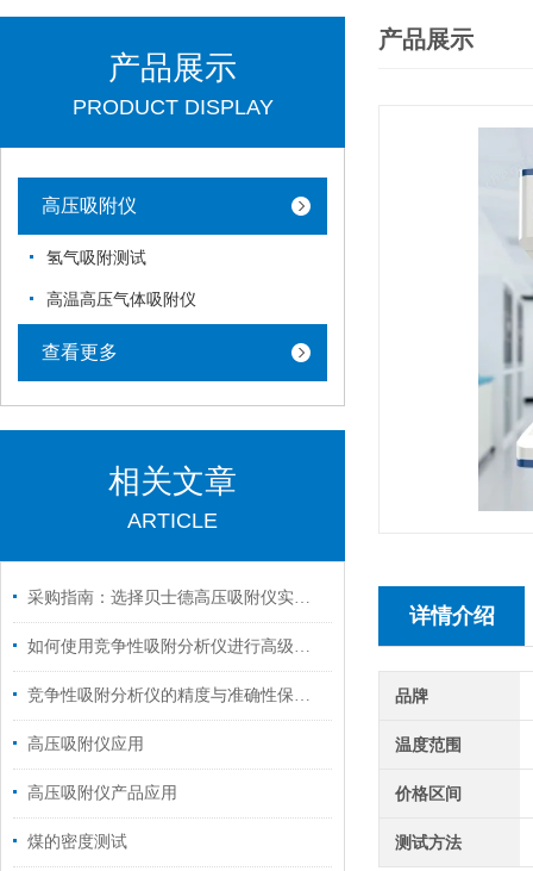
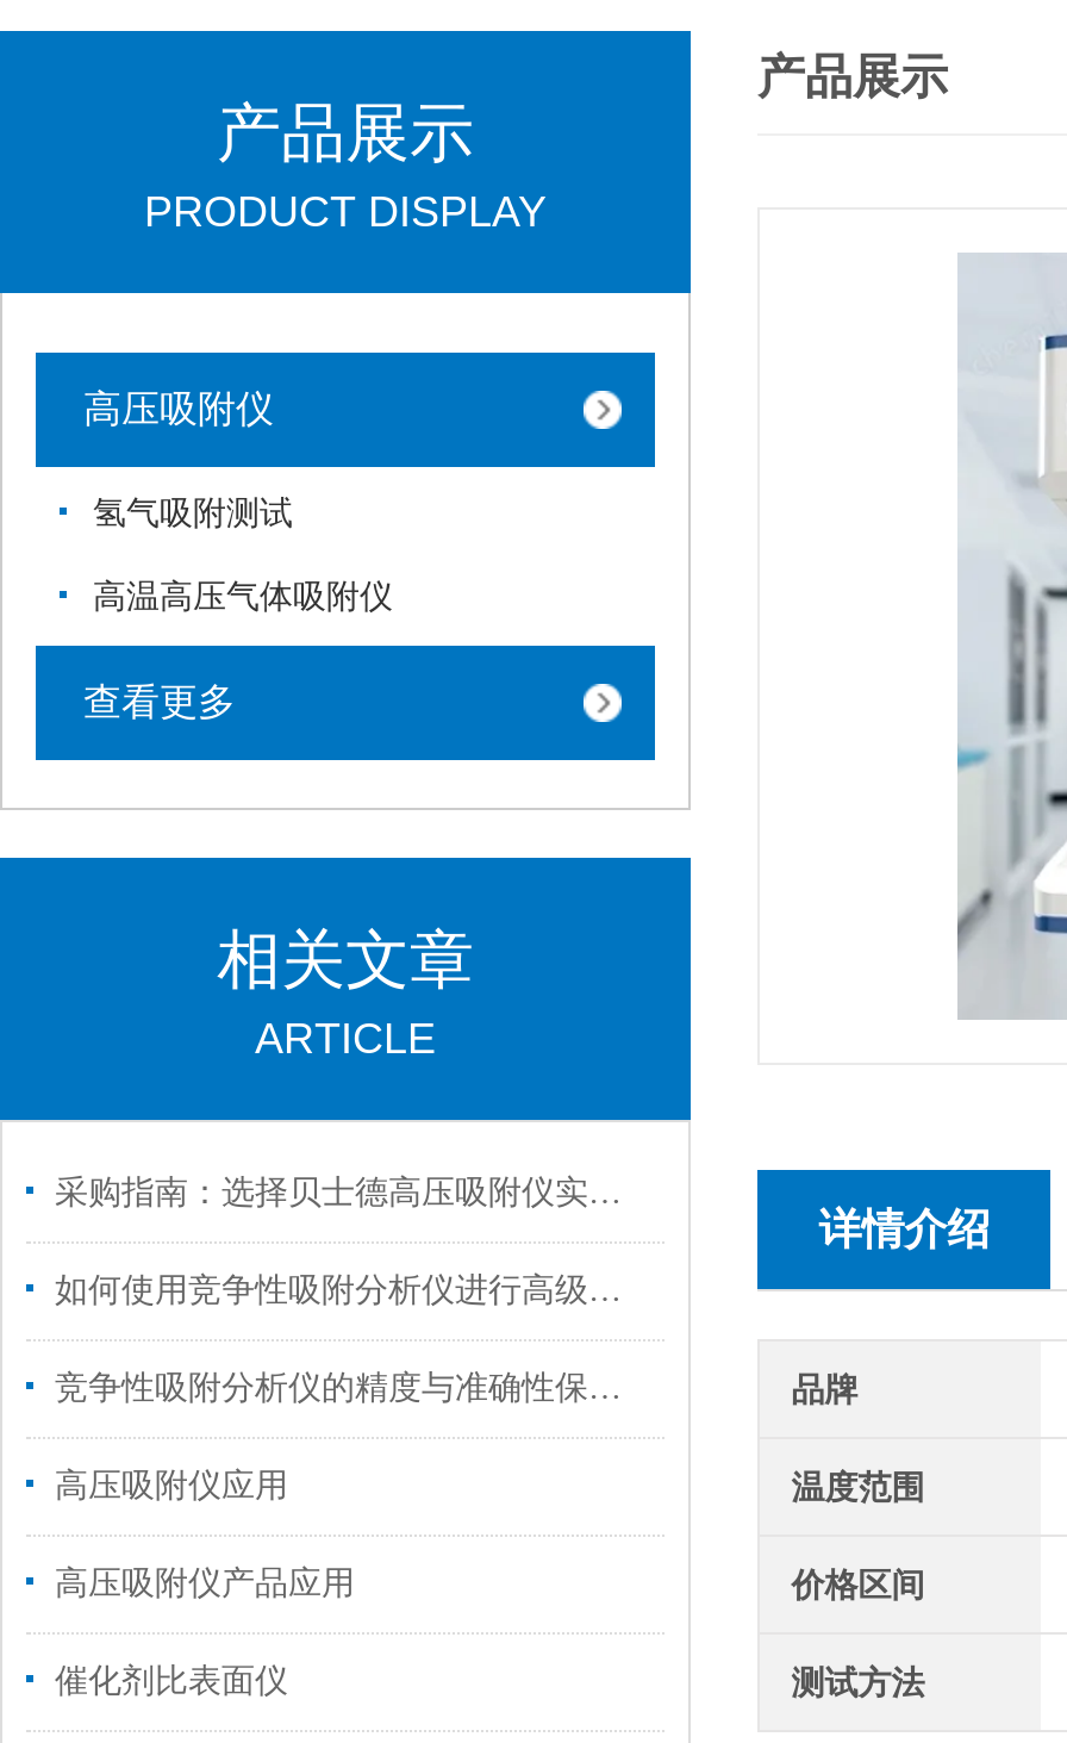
- 煤的密度测试
+ 催化剂比表面仪
